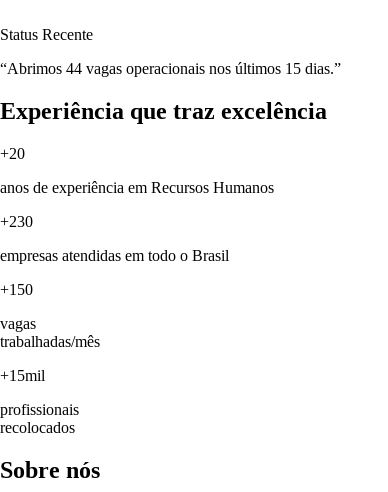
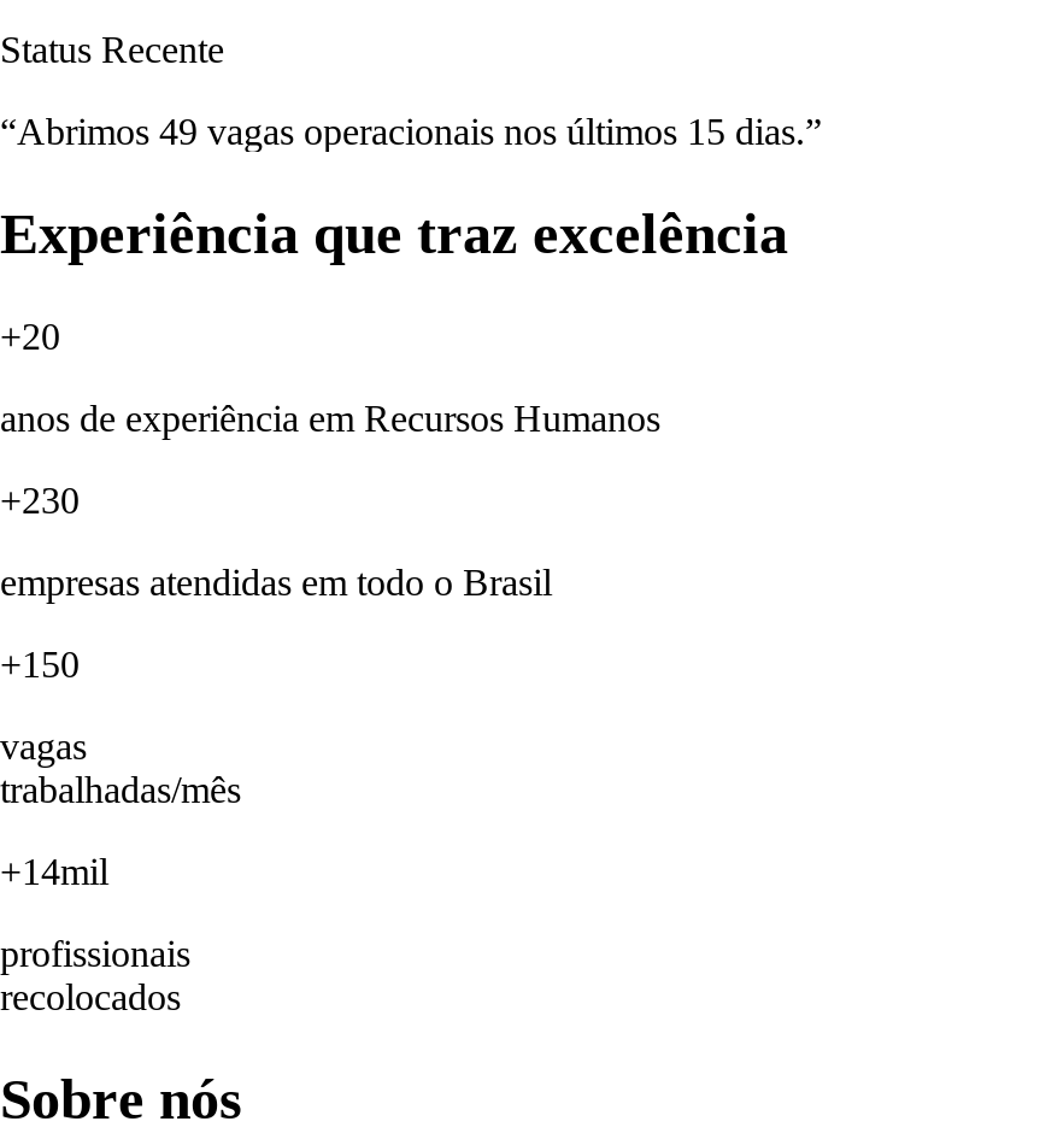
- “Abrimos 44 vagas operacionais nos últimos 15 dias.”
+ “Abrimos 49 vagas operacionais nos últimos 15 dias.”
